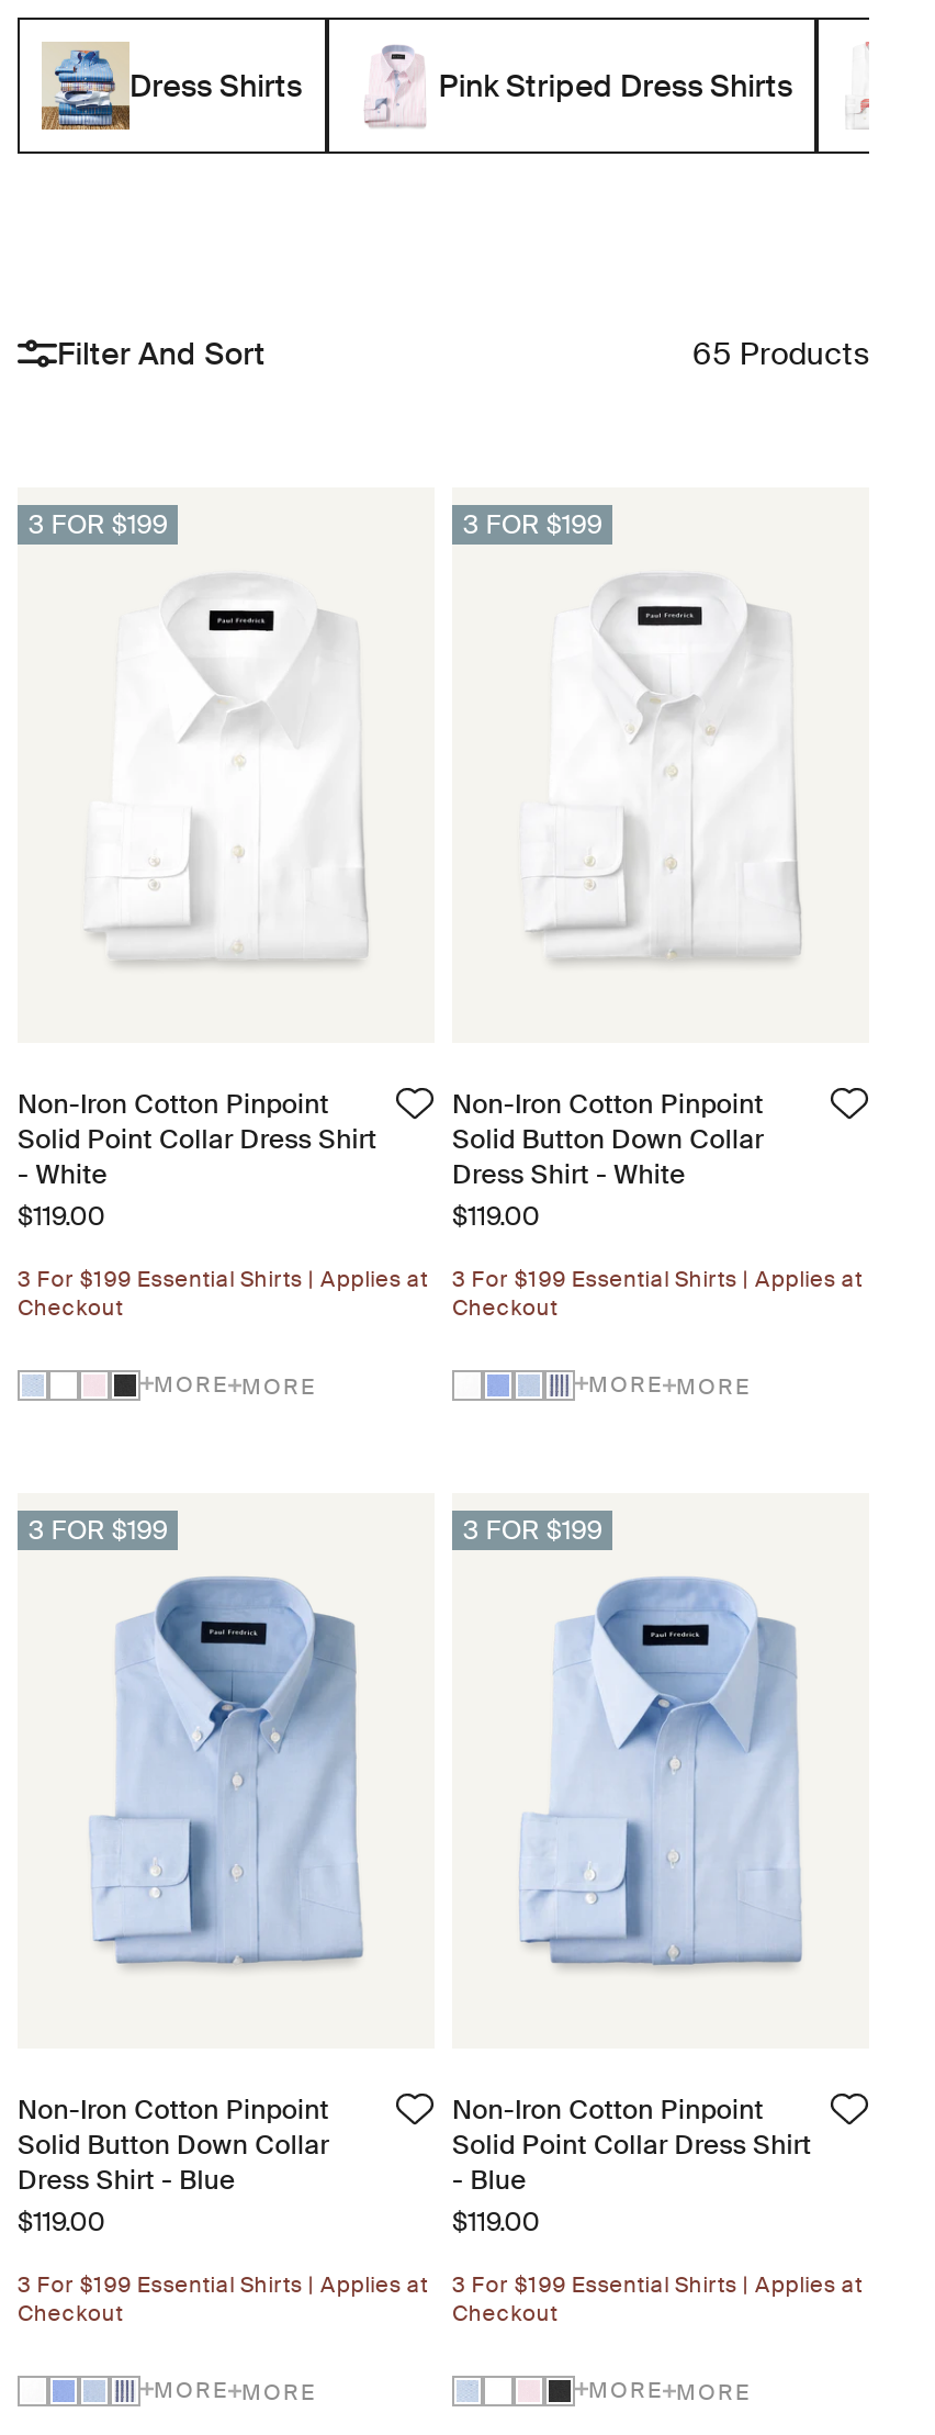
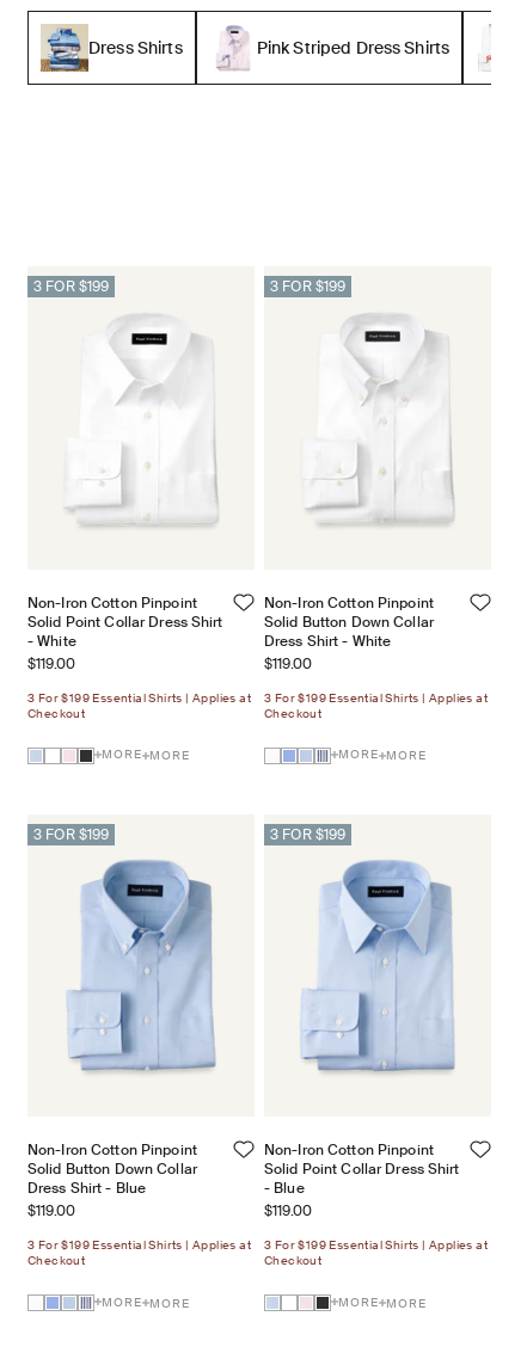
- Filter And Sort
- 65 Products
